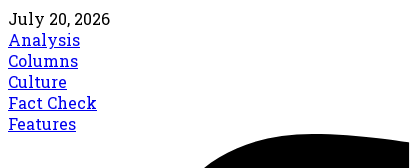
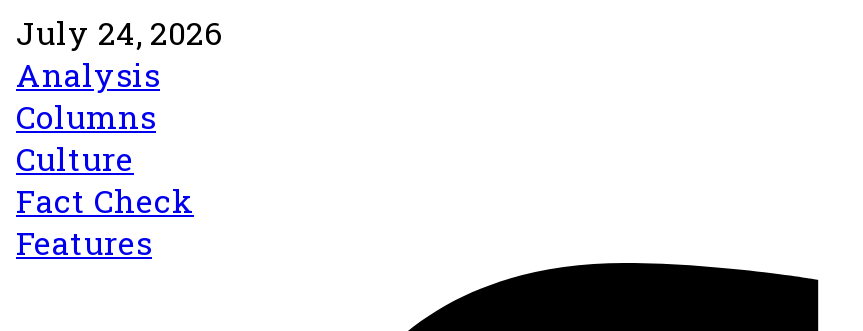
- July 20, 2026
+ July 24, 2026
